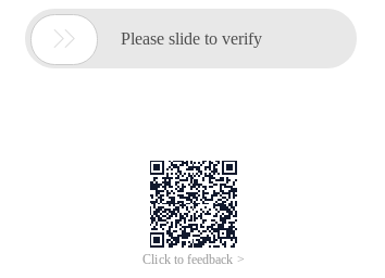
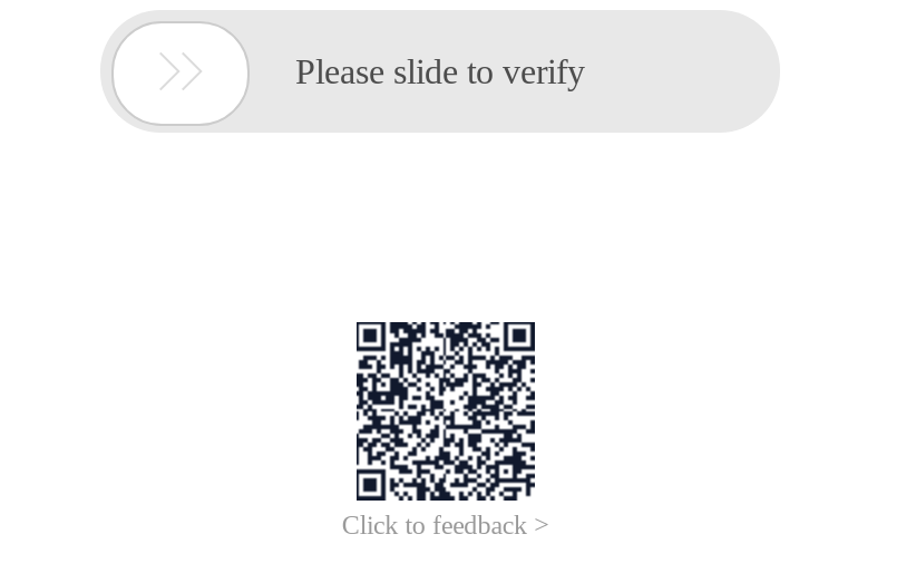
- [image]
+ [image]
